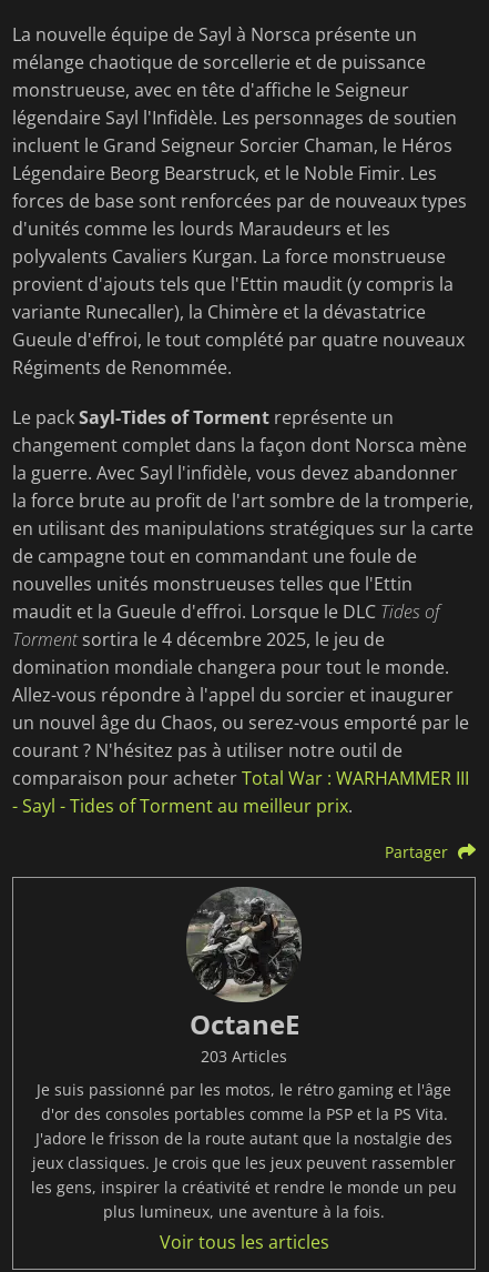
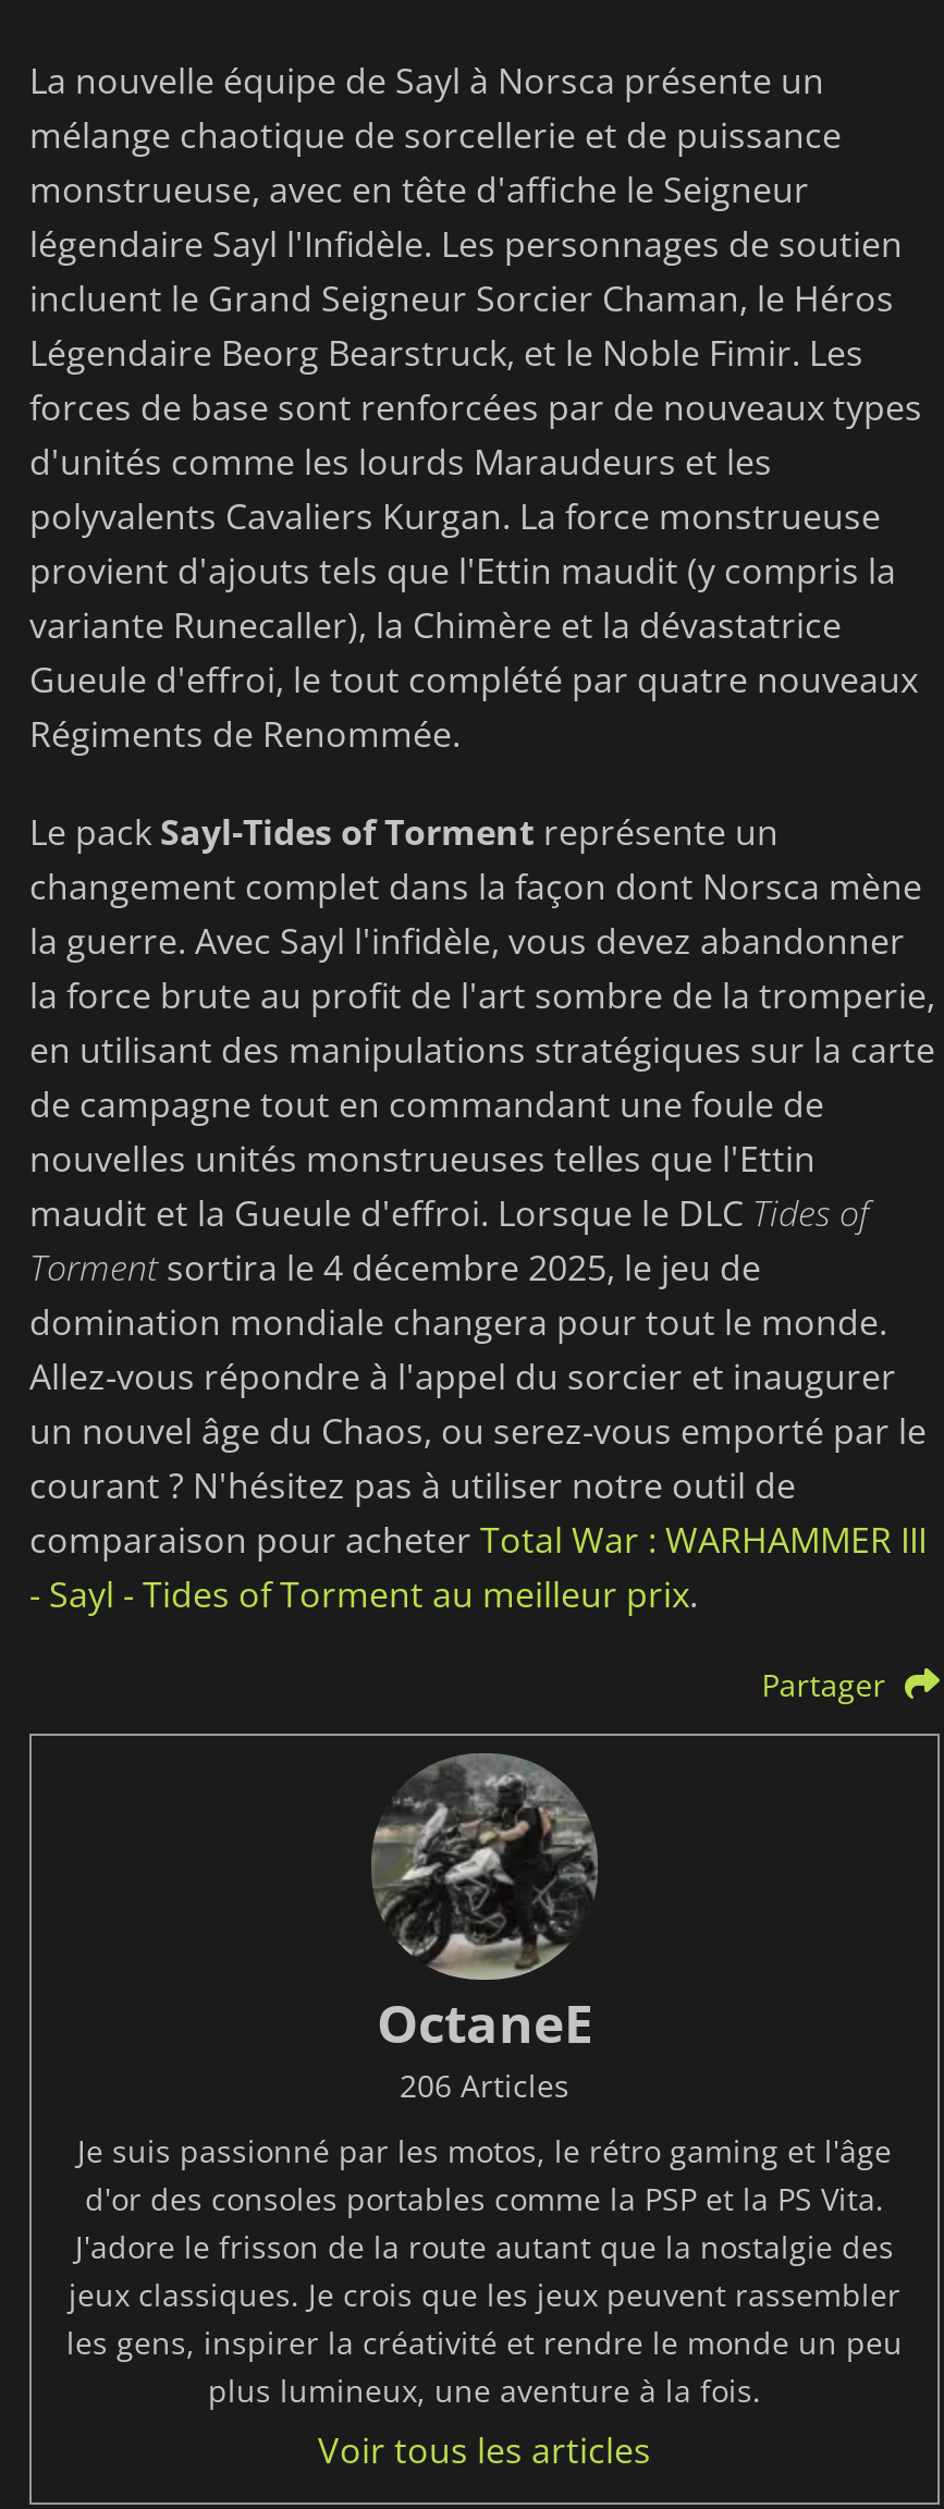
- 203 Articles
+ 206 Articles
